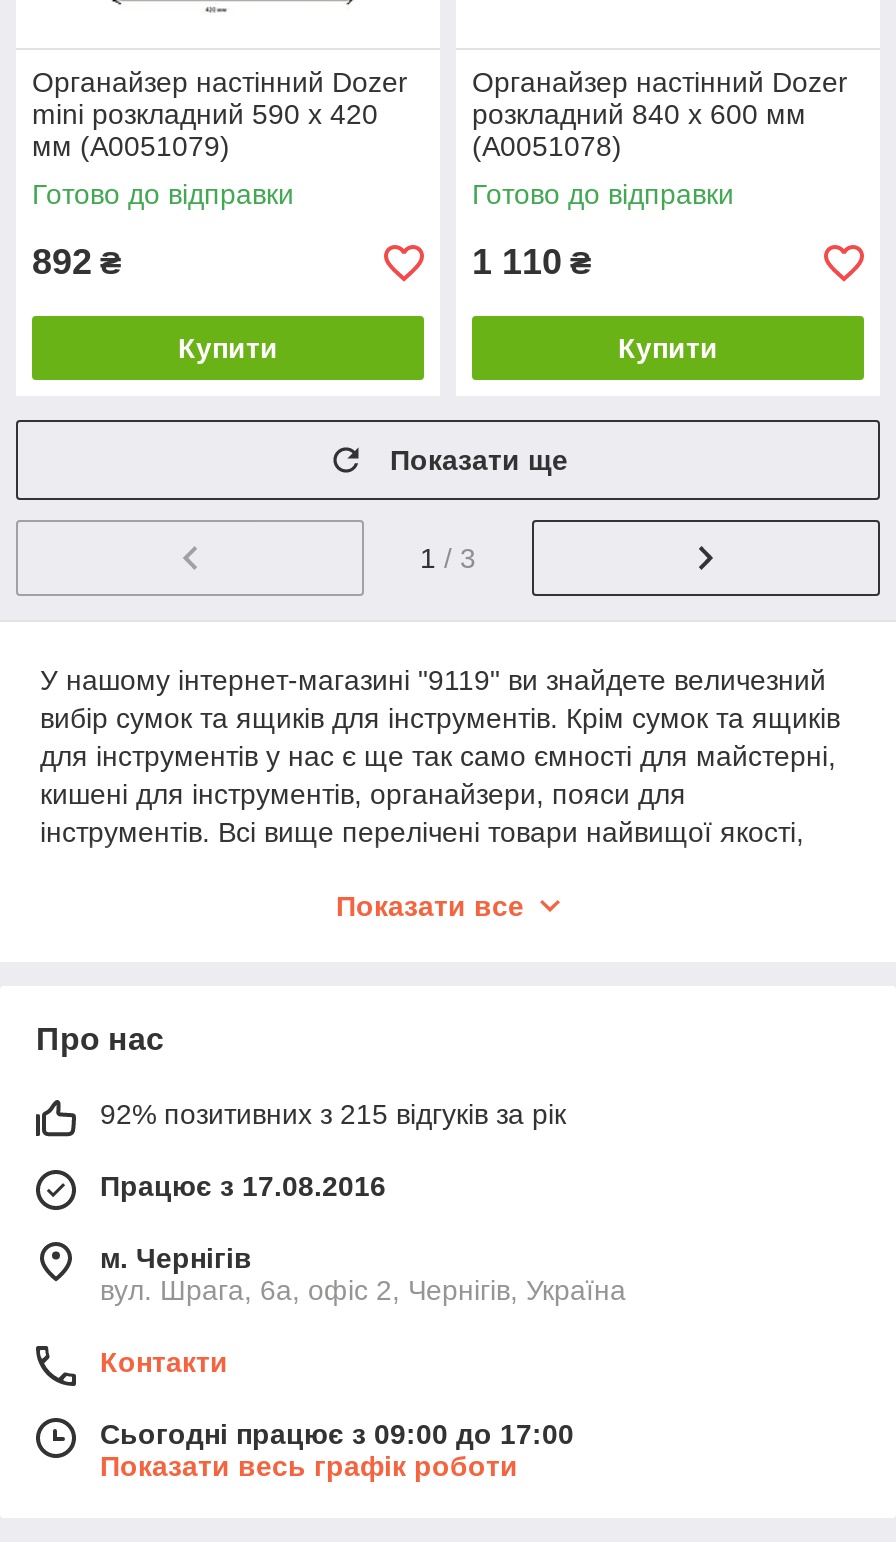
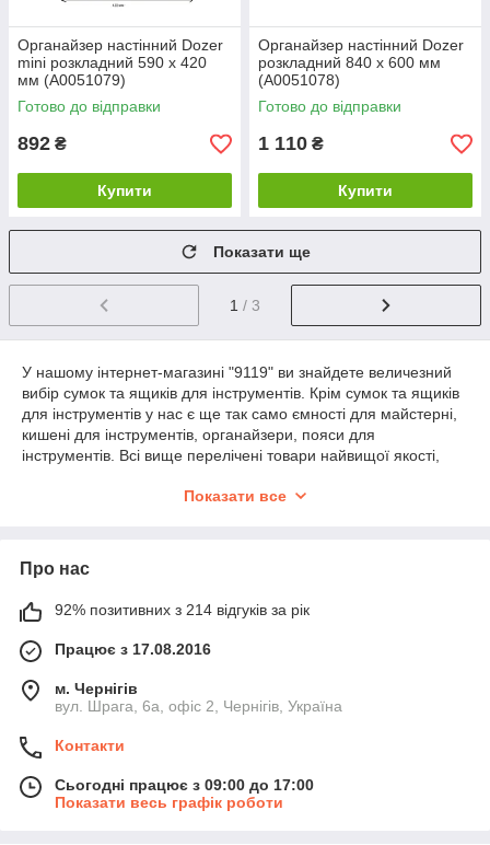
- 92% позитивних з 215 відгуків за рік
+ 92% позитивних з 214 відгуків за рік
